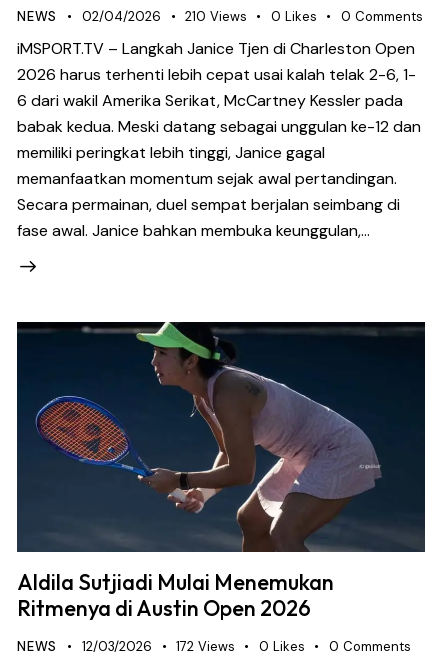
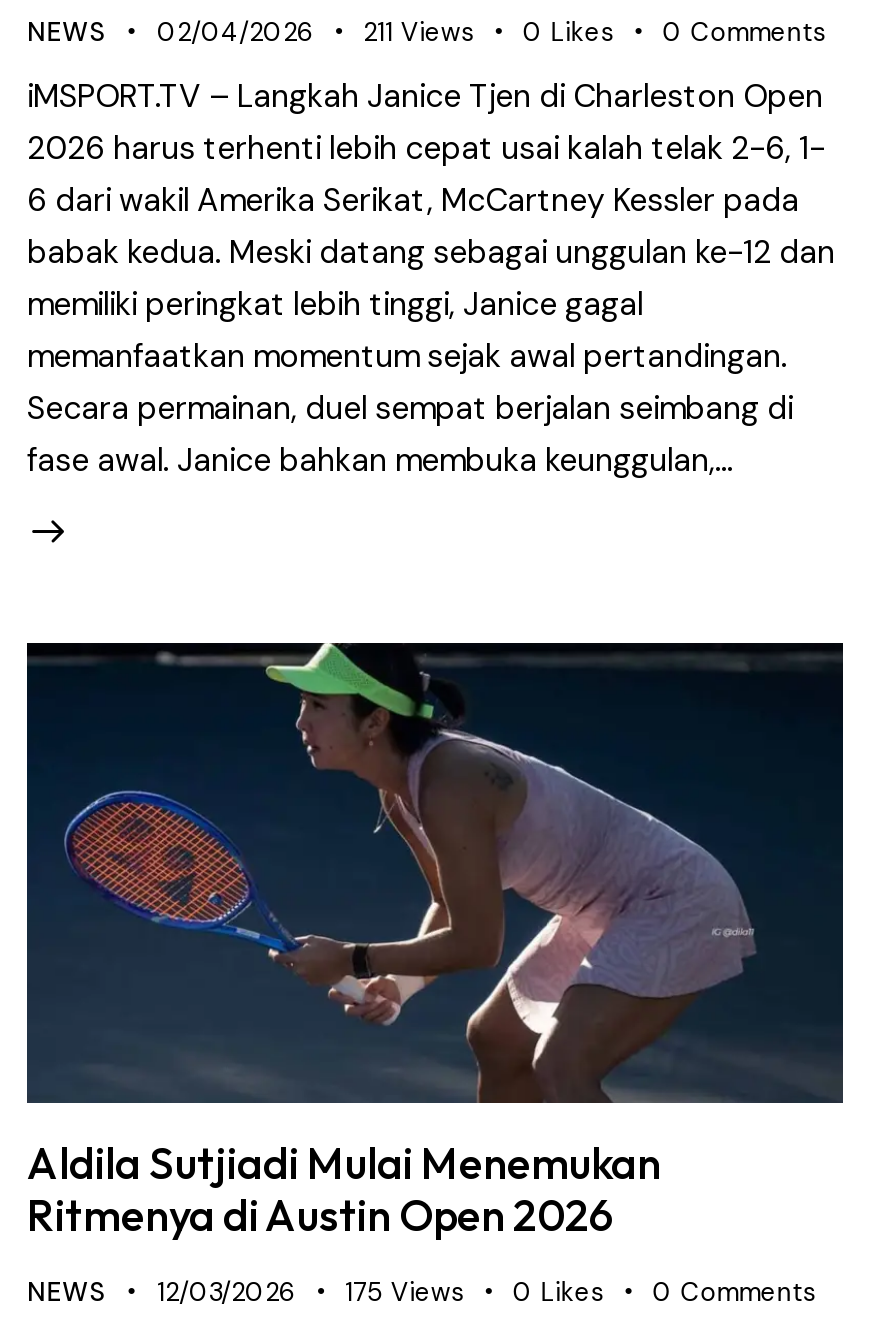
- 210 Views
+ 211 Views

- 172 Views
+ 175 Views
